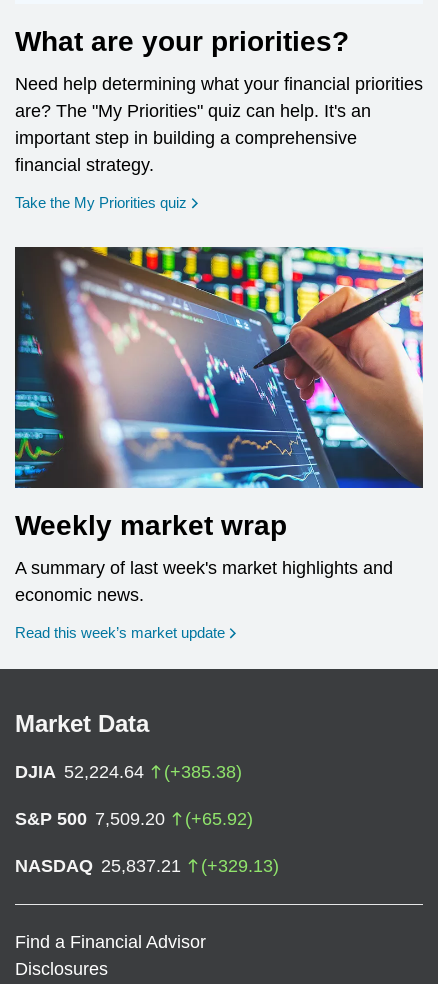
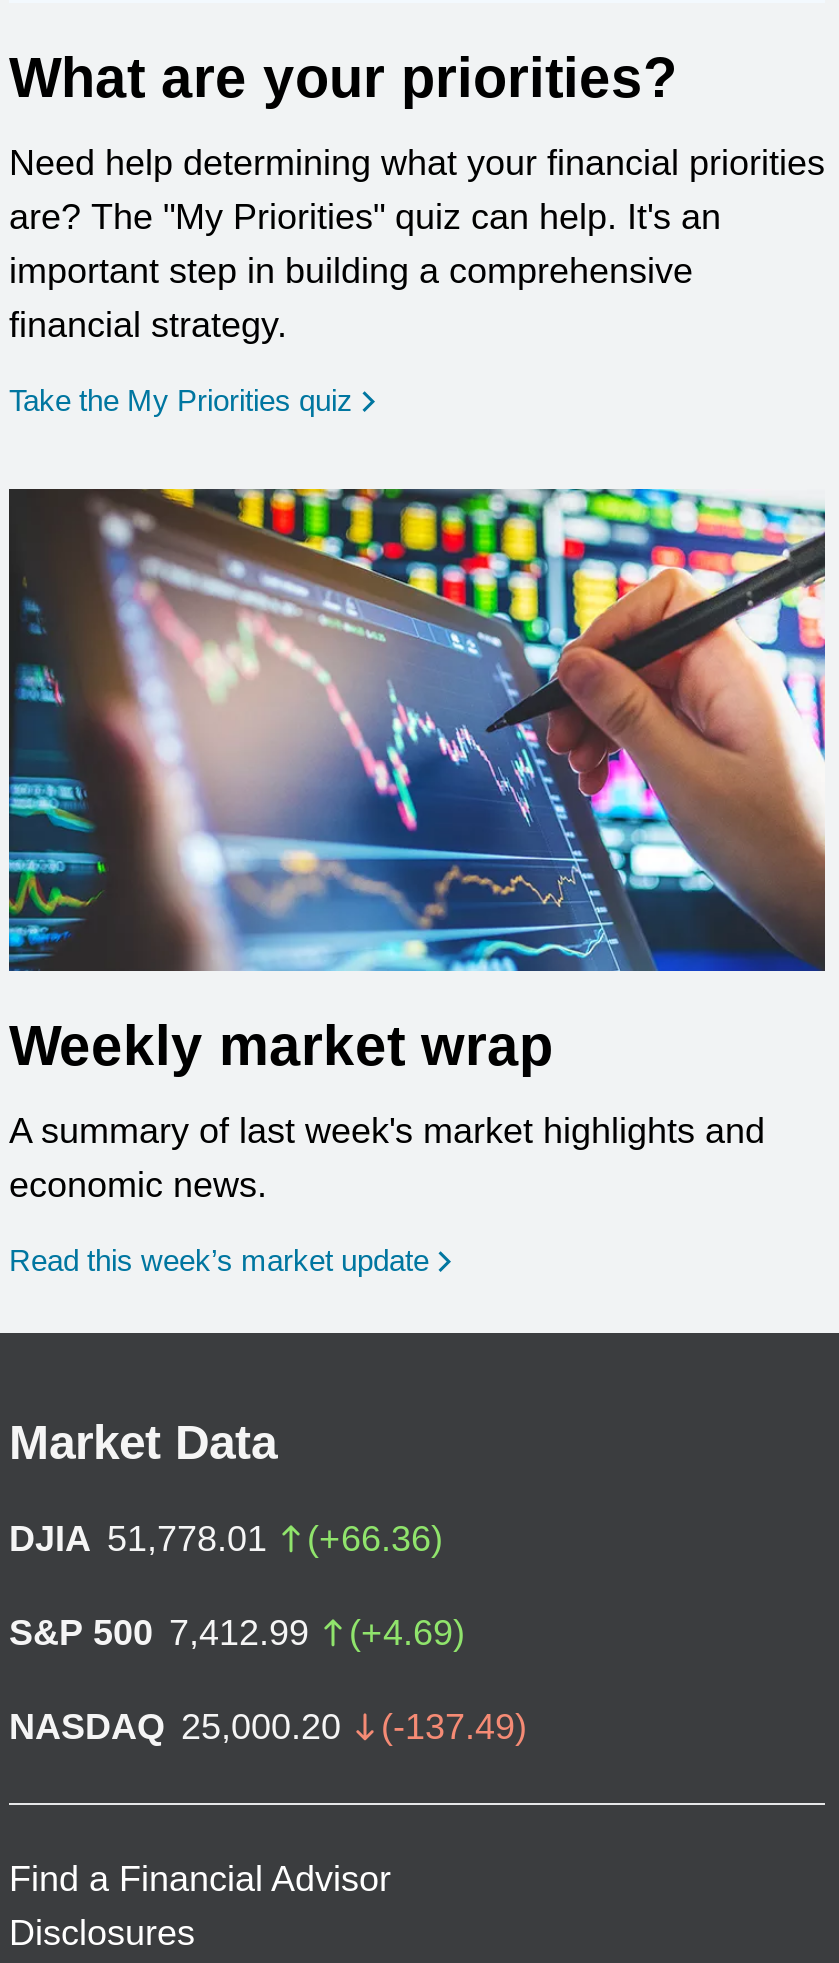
- DJIA 52,224.64
- (+385.38)
+ DJIA 51,778.01
+ (+66.36)

- S&P 500 7,509.20
- (+65.92)
+ S&P 500 7,412.99
+ (+4.69)

- NASDAQ 25,837.21
- (+329.13)
+ NASDAQ 25,000.20
+ (-137.49)
